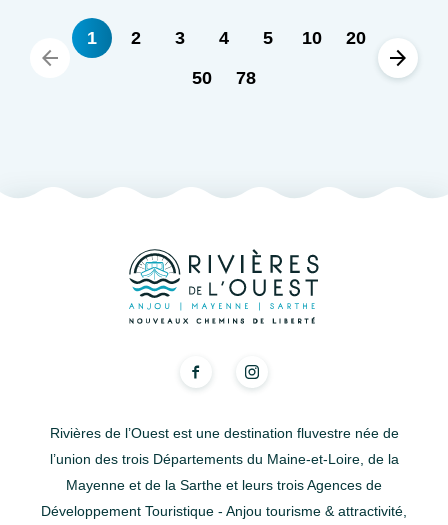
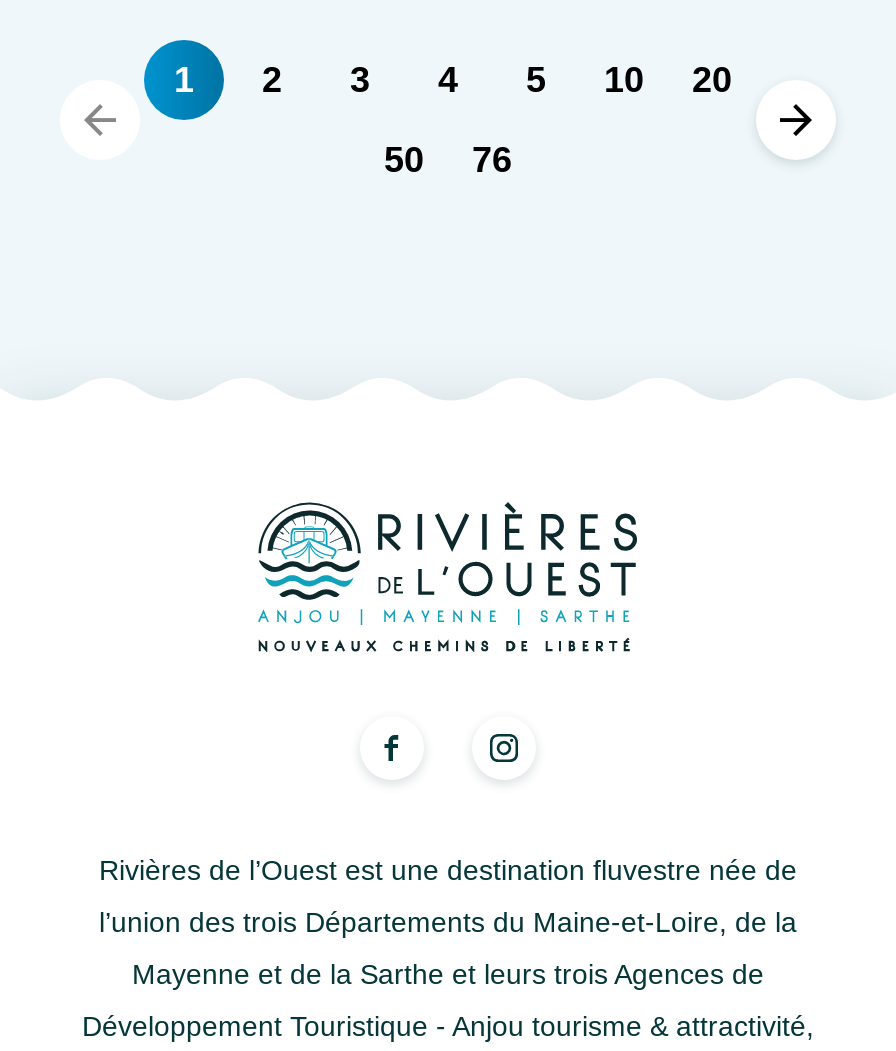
- 50 78
+ 50 76
